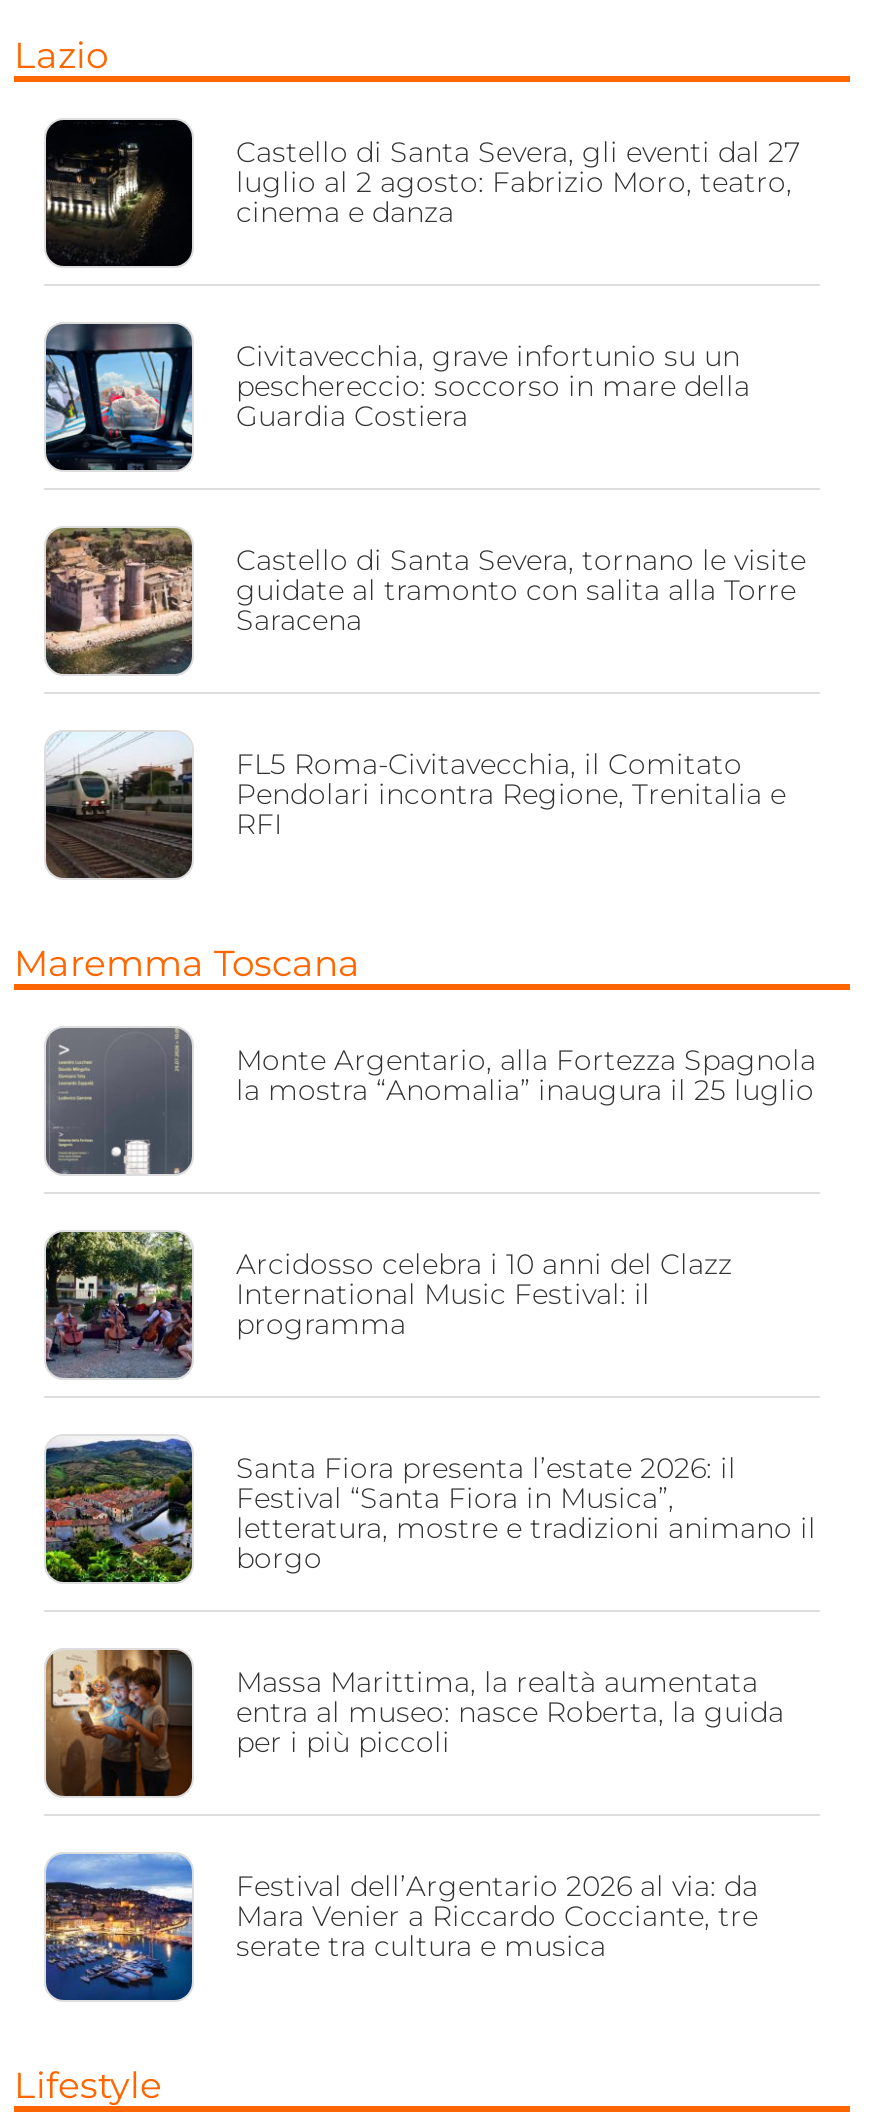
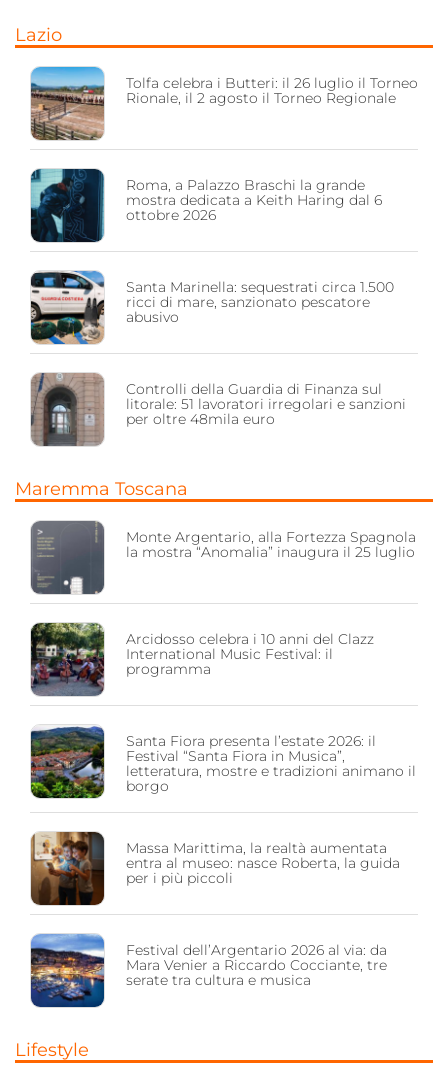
- [image]
- Castello di Santa Severa, gli eventi dal 27
- luglio al 2 agosto: Fabrizio Moro, teatro,
- cinema e danza
+ [image]
+ Tolfa celebra i Butteri: il 26 luglio il Torneo
+ Rionale, il 2 agosto il Torneo Regionale

- [image]
- Civitavecchia, grave infortunio su un
- peschereccio: soccorso in mare della
- Guardia Costiera
+ [image]
+ Roma, a Palazzo Braschi la grande
+ mostra dedicata a Keith Haring dal 6
+ ottobre 2026

- [image]
- Castello di Santa Severa, tornano le visite
- guidate al tramonto con salita alla Torre
- Saracena
+ [image]
+ Santa Marinella: sequestrati circa 1.500
+ ricci di mare, sanzionato pescatore
+ abusivo

- [image]
- FL5 Roma-Civitavecchia, il Comitato
- Pendolari incontra Regione, Trenitalia e
- RFI
+ [image]
+ Controlli della Guardia di Finanza sul
+ litorale: 51 lavoratori irregolari e sanzioni
+ per oltre 48mila euro
